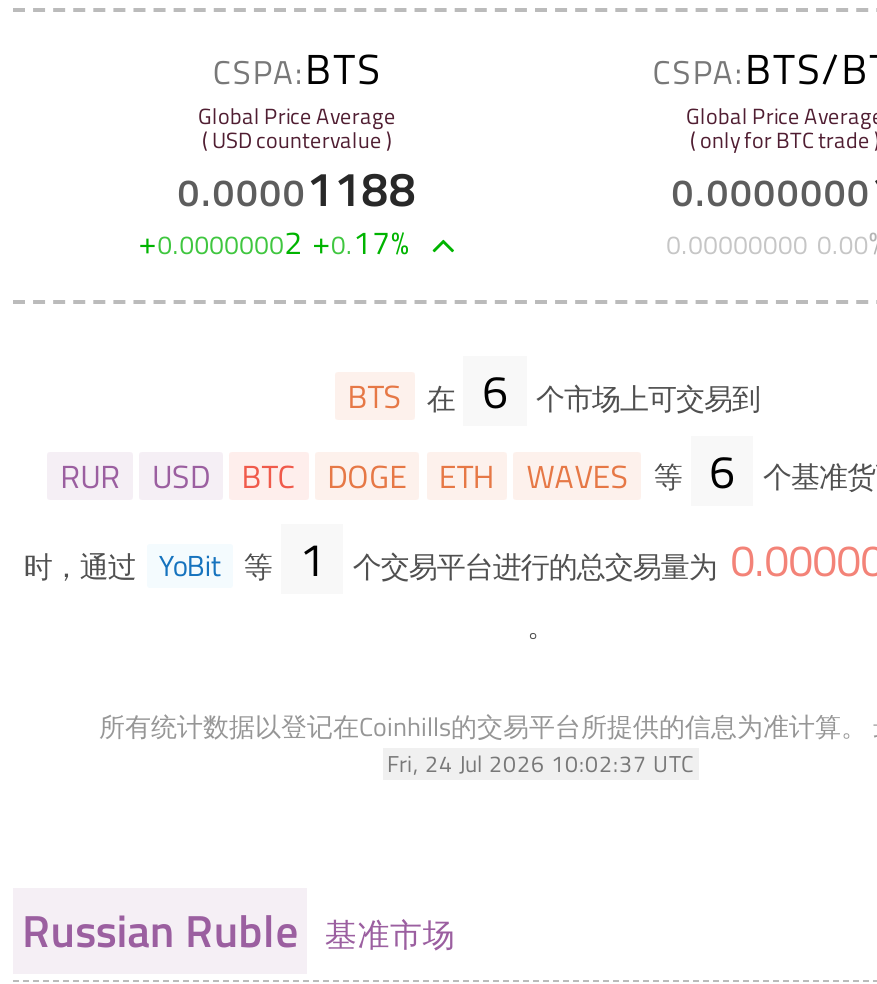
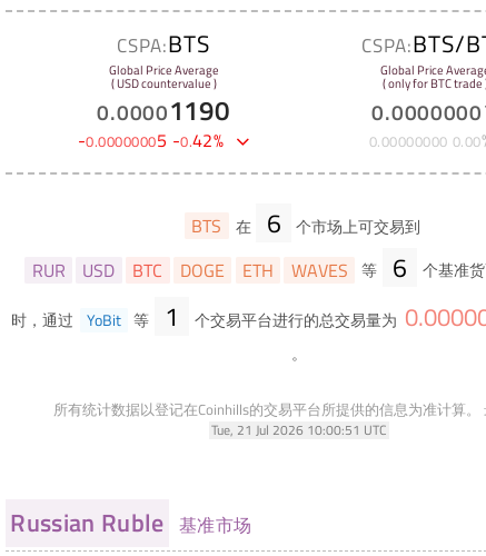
- 0.00001188
+ 0.00001190

- +0.00000002 +0.17%
+ -0.00000005 -0.42%

- Fri, 24 Jul 2026 10:02:37 UTC
+ Tue, 21 Jul 2026 10:00:51 UTC
